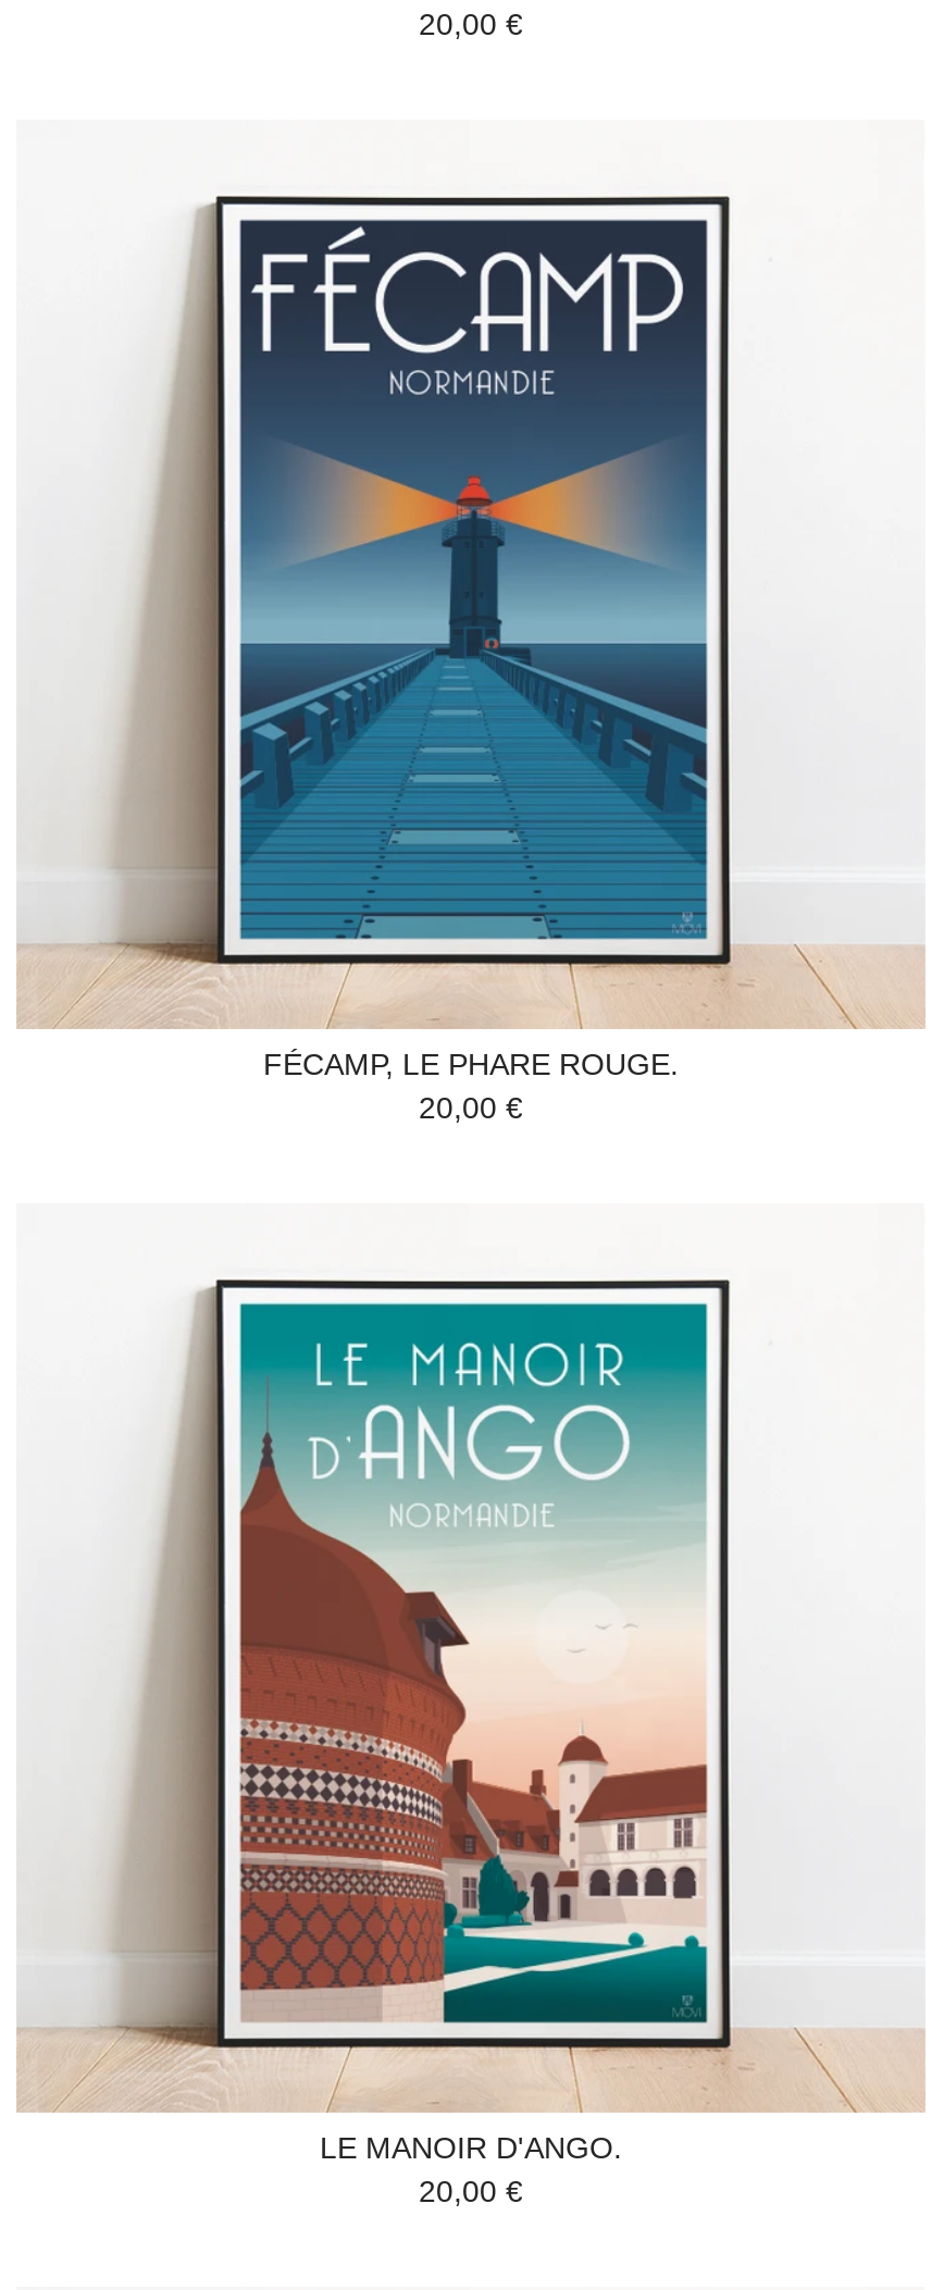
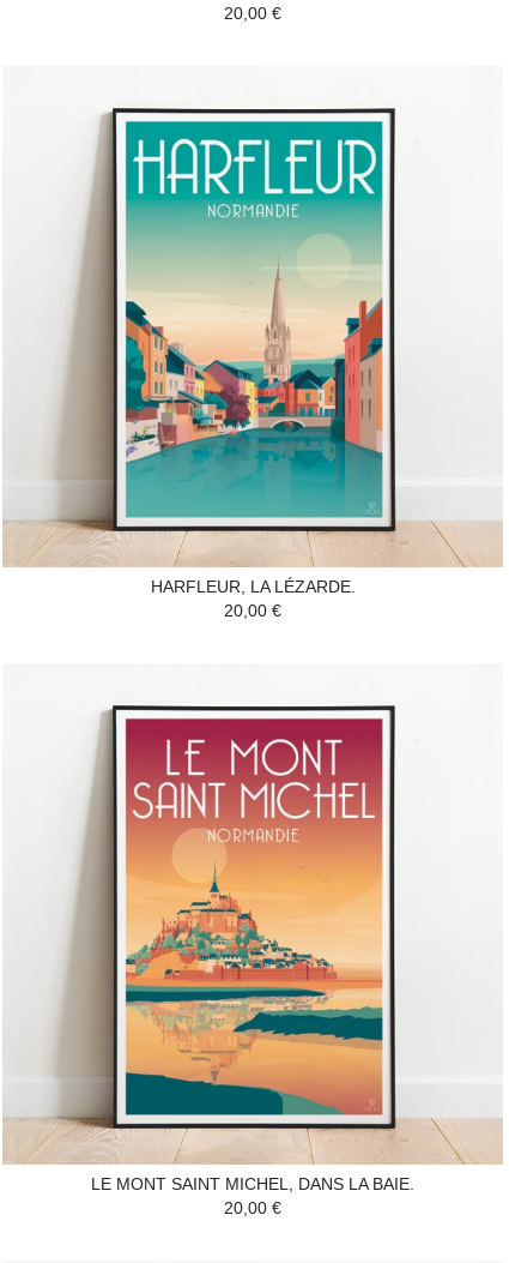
- [image]
+ [image]

- FÉCAMP, LE PHARE ROUGE.
+ HARFLEUR, LA LÉZARDE.

- [image]
+ [image]

- LE MANOIR D'ANGO.
+ LE MONT SAINT MICHEL, DANS LA BAIE.
